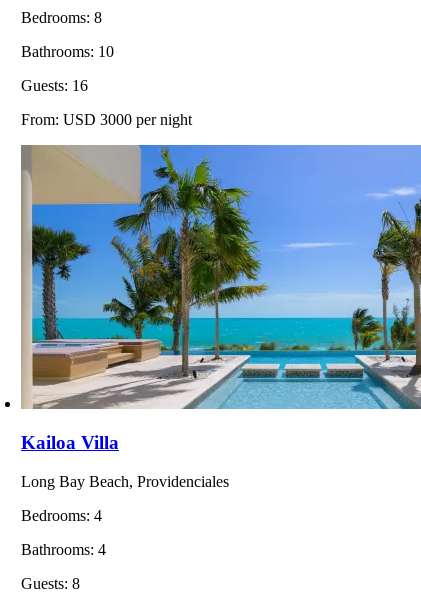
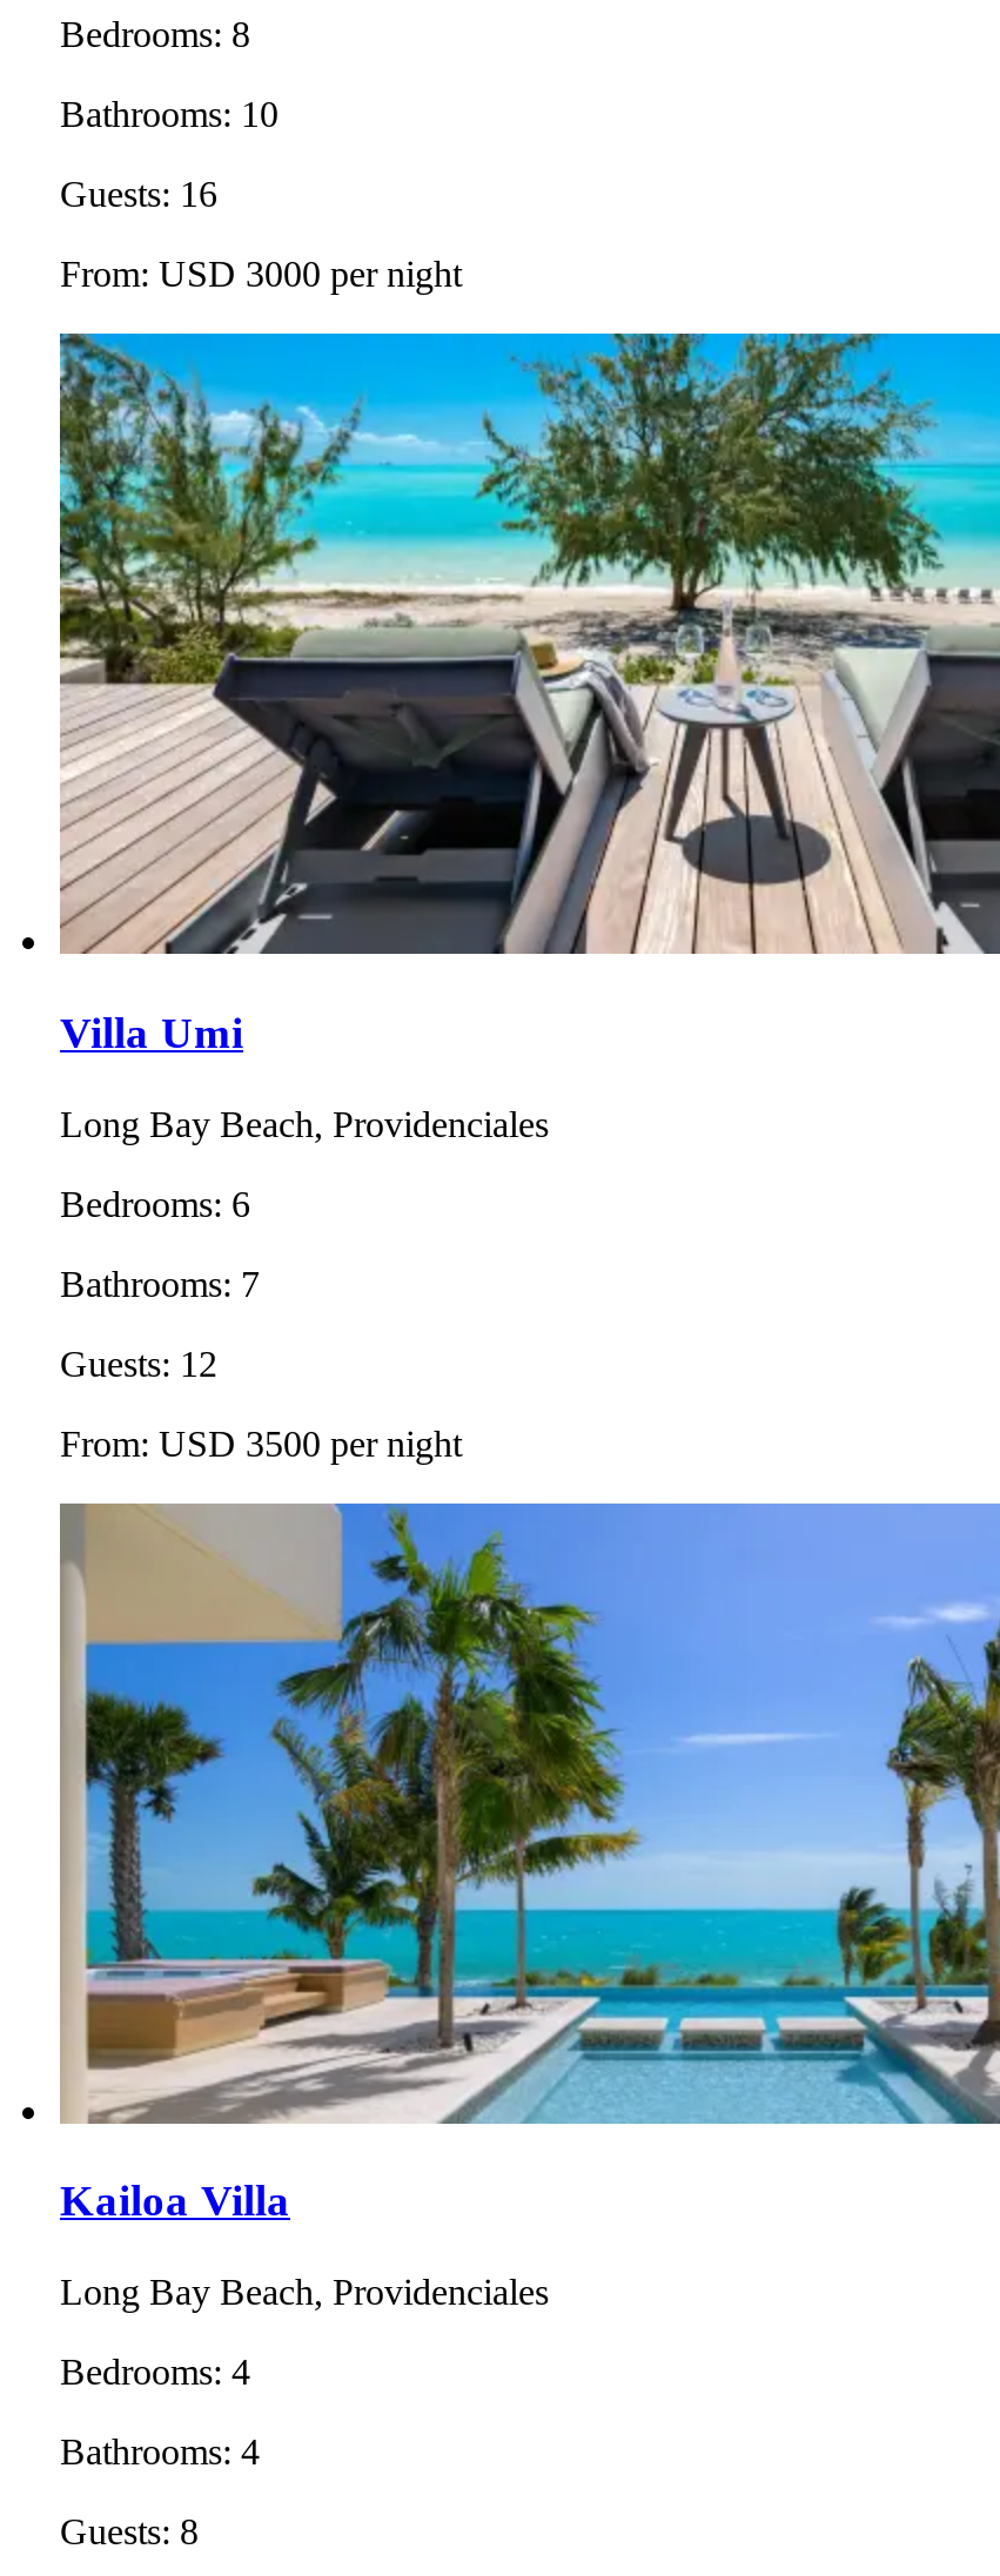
+ [image]
+ Villa Umi
+ Long Bay Beach, Providenciales
+ Bedrooms: 6
+ Bathrooms: 7
+ Guests: 12
+ From: USD 3500 per night
